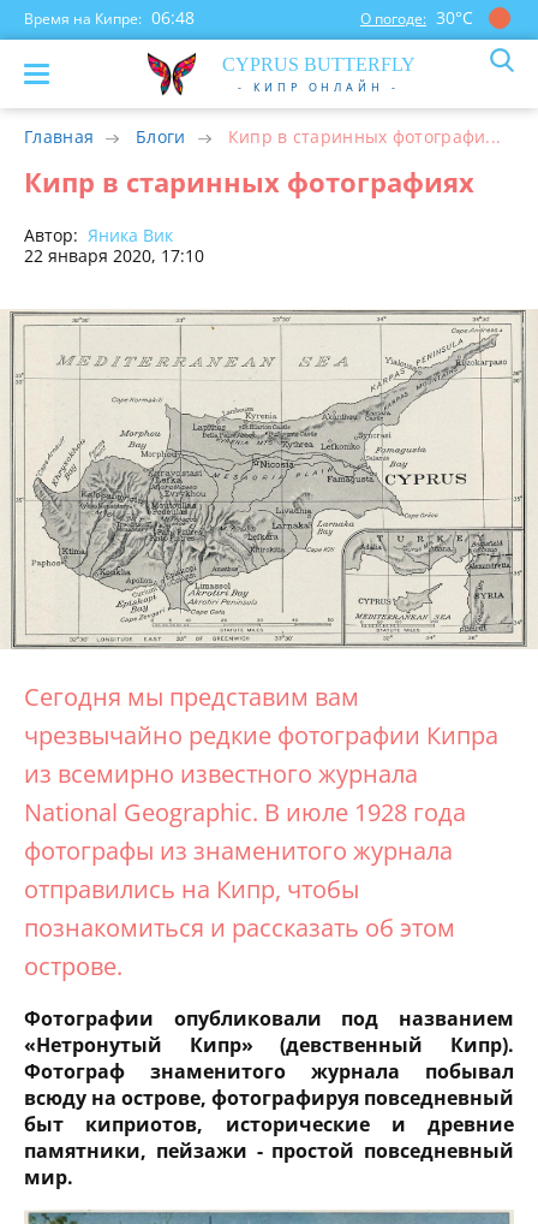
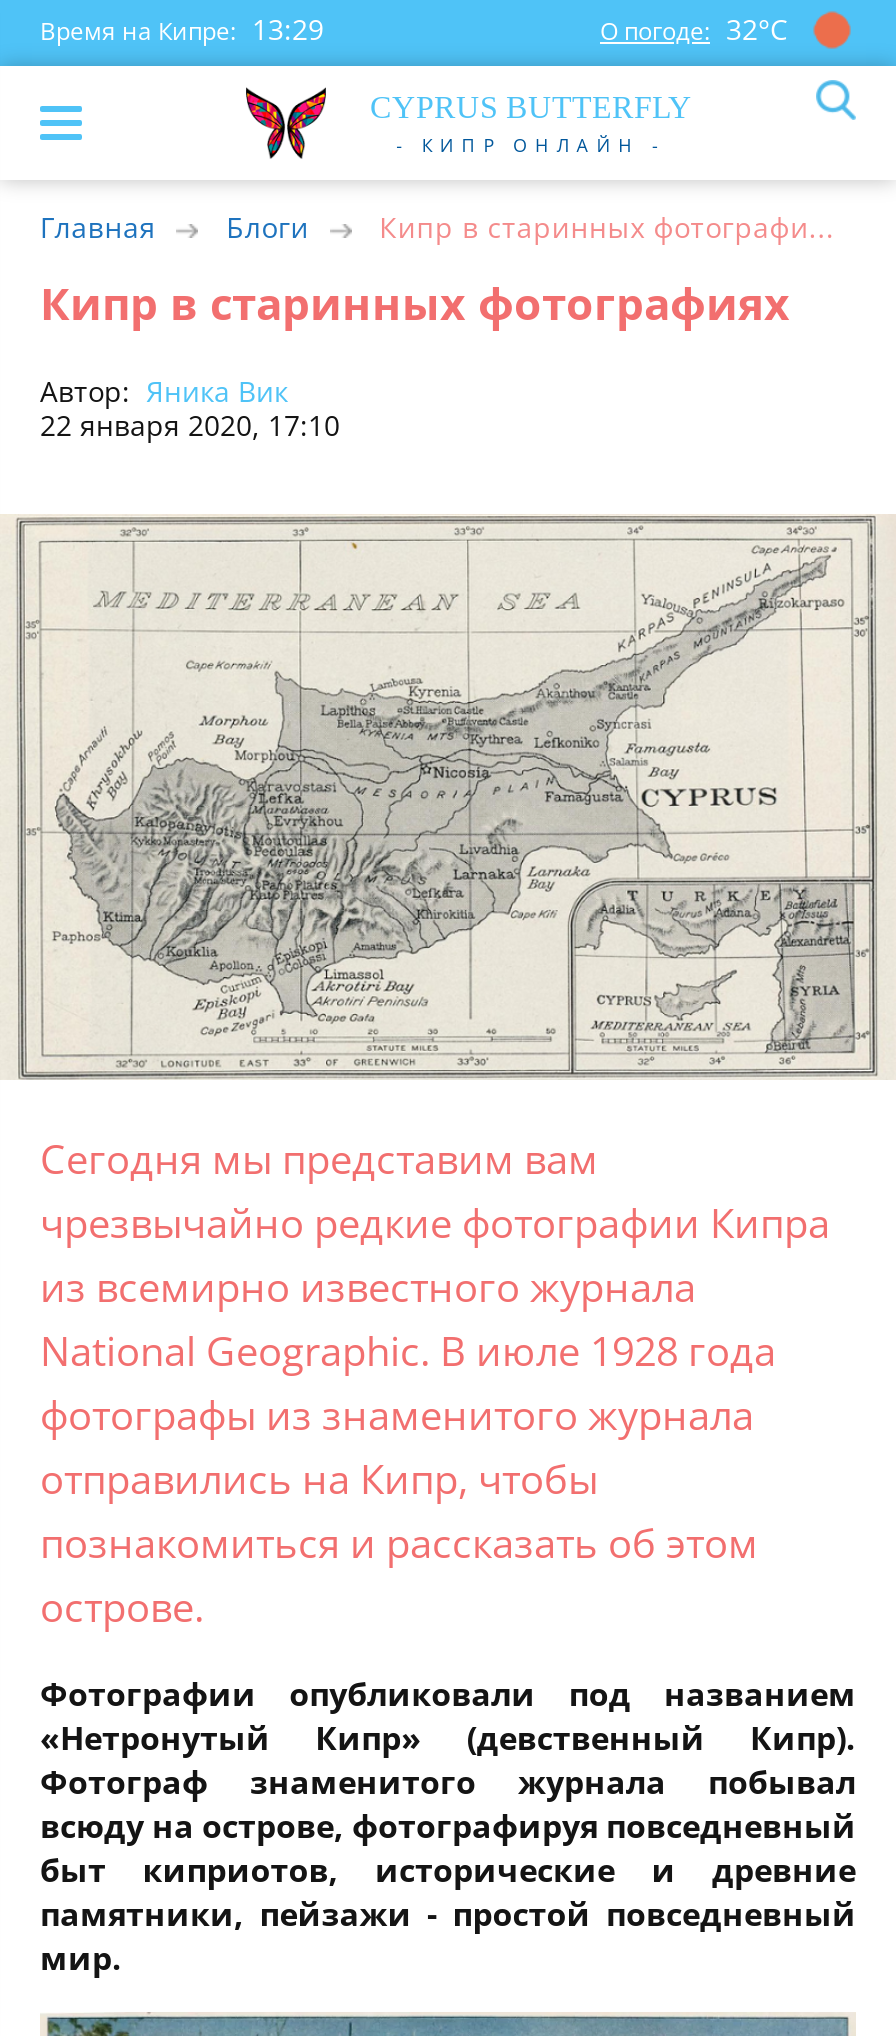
- Время на Кипре: 06:48
+ Время на Кипре: 13:29

- О погоде: 30°С
+ О погоде: 32°С
